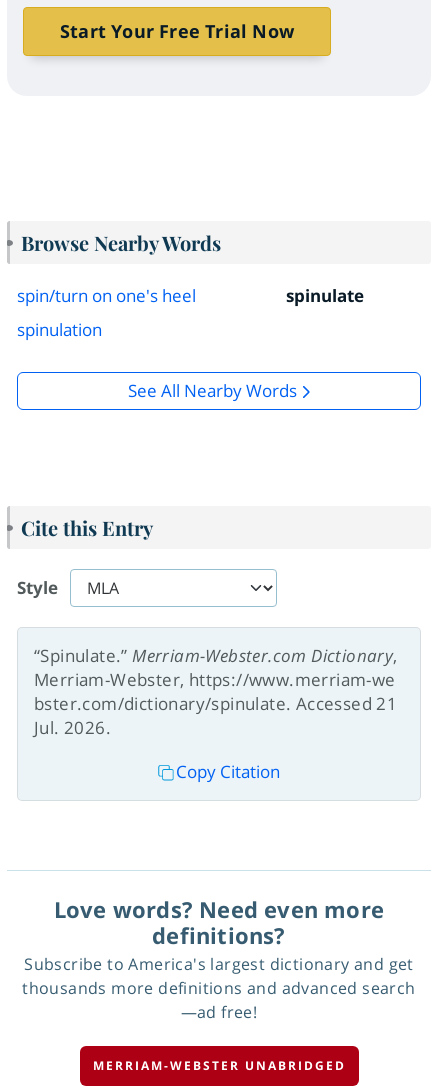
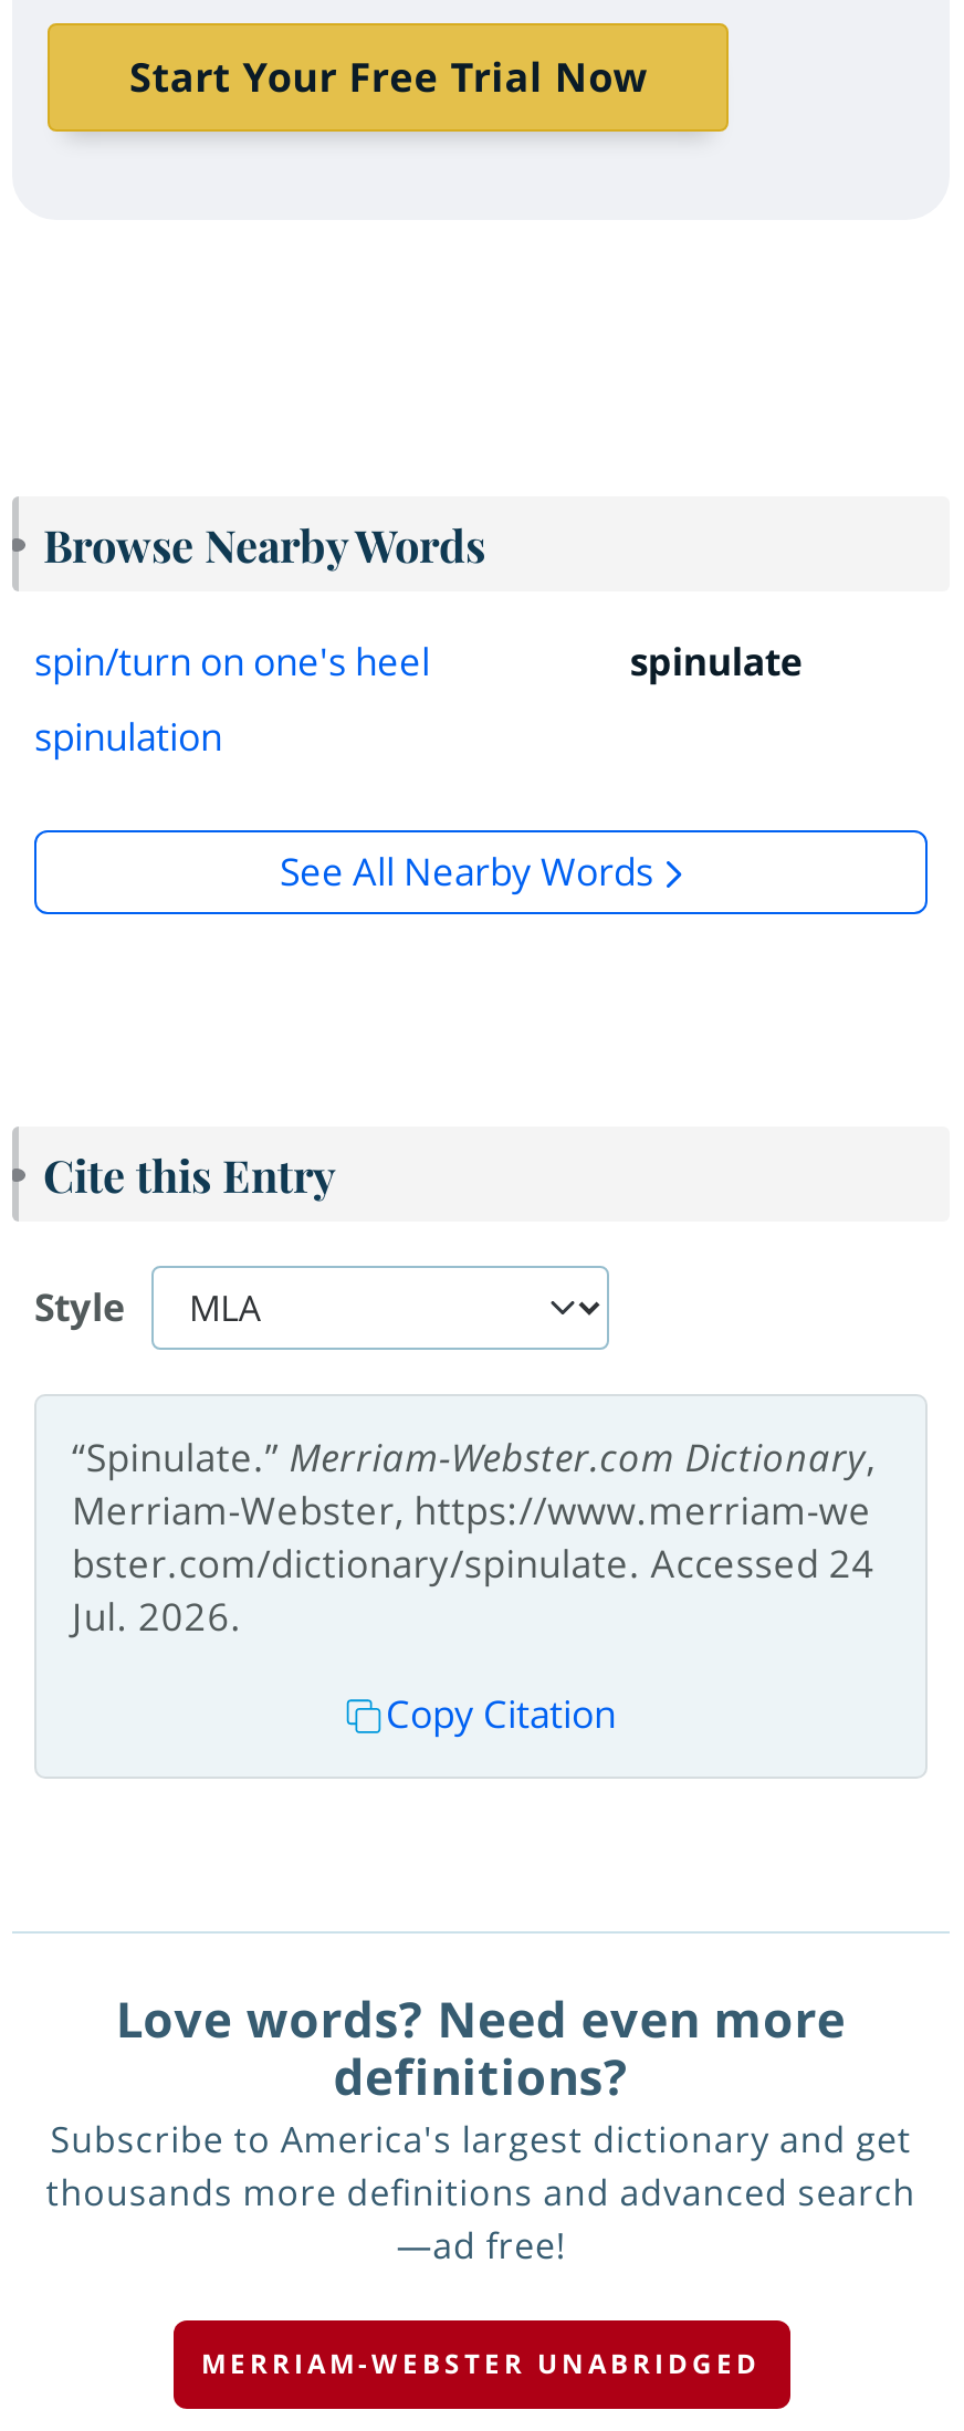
- bster.com/dictionary/spinulate. Accessed 21
+ bster.com/dictionary/spinulate. Accessed 24
